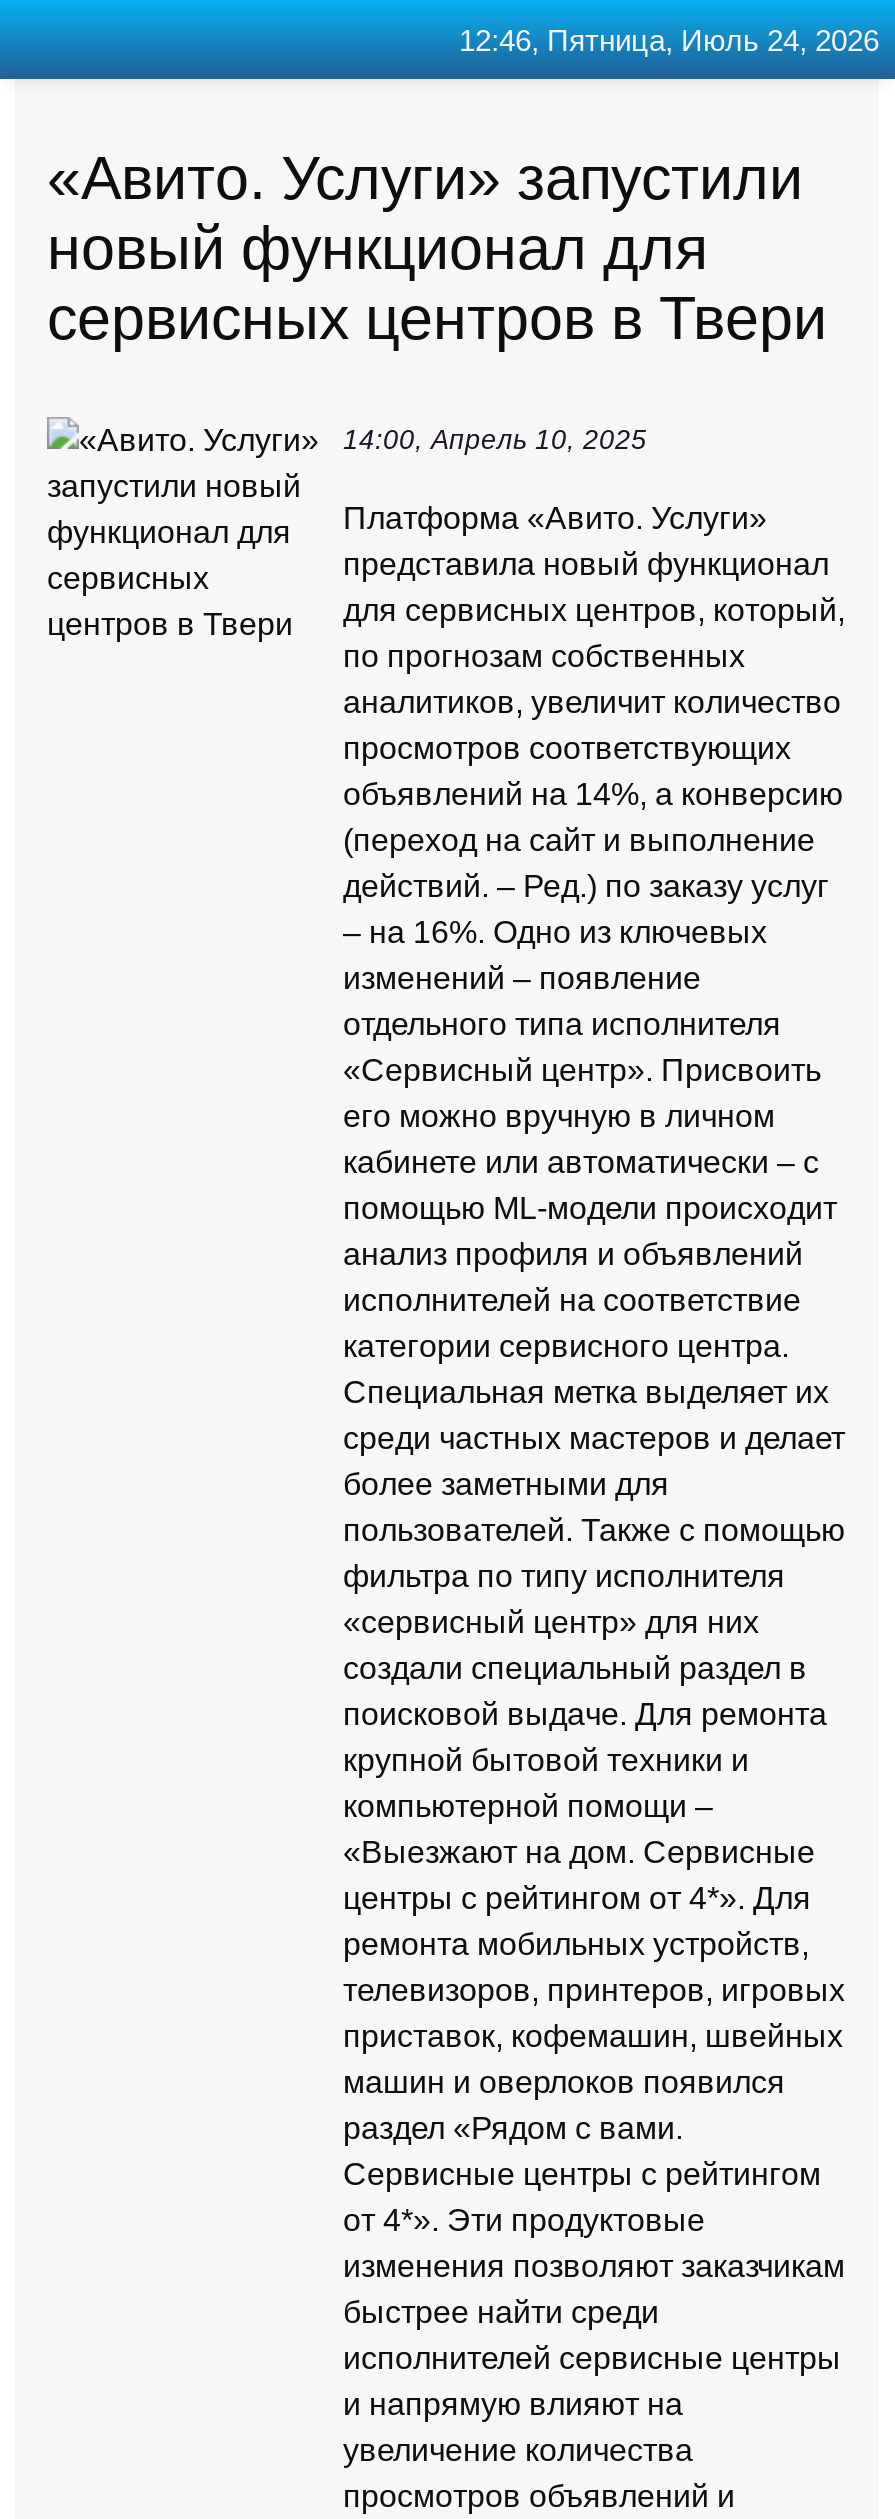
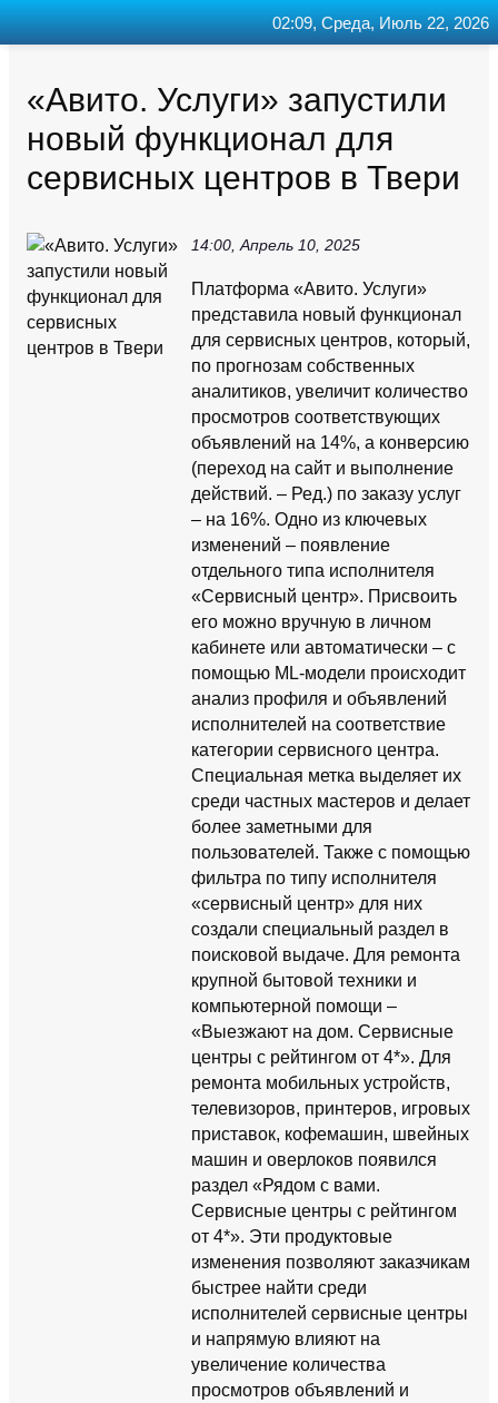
- 12:46, Пятница, Июль 24, 2026
+ 02:09, Среда, Июль 22, 2026
